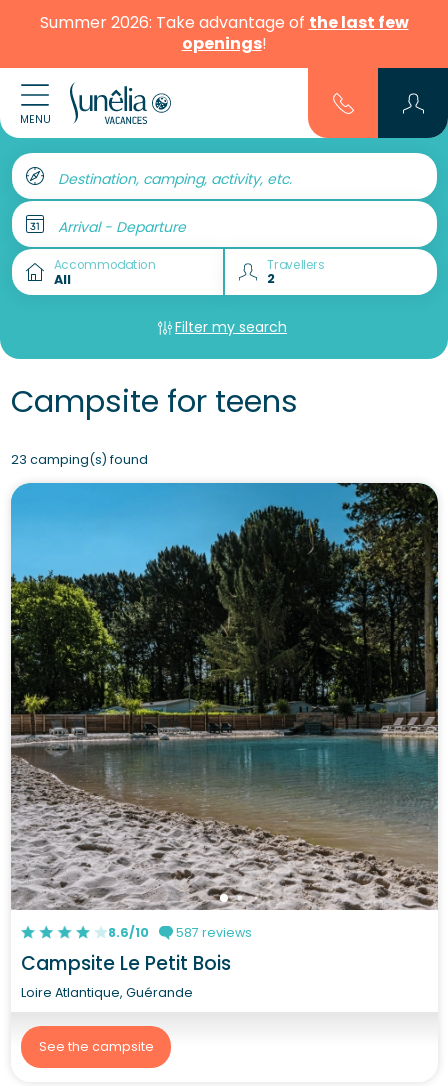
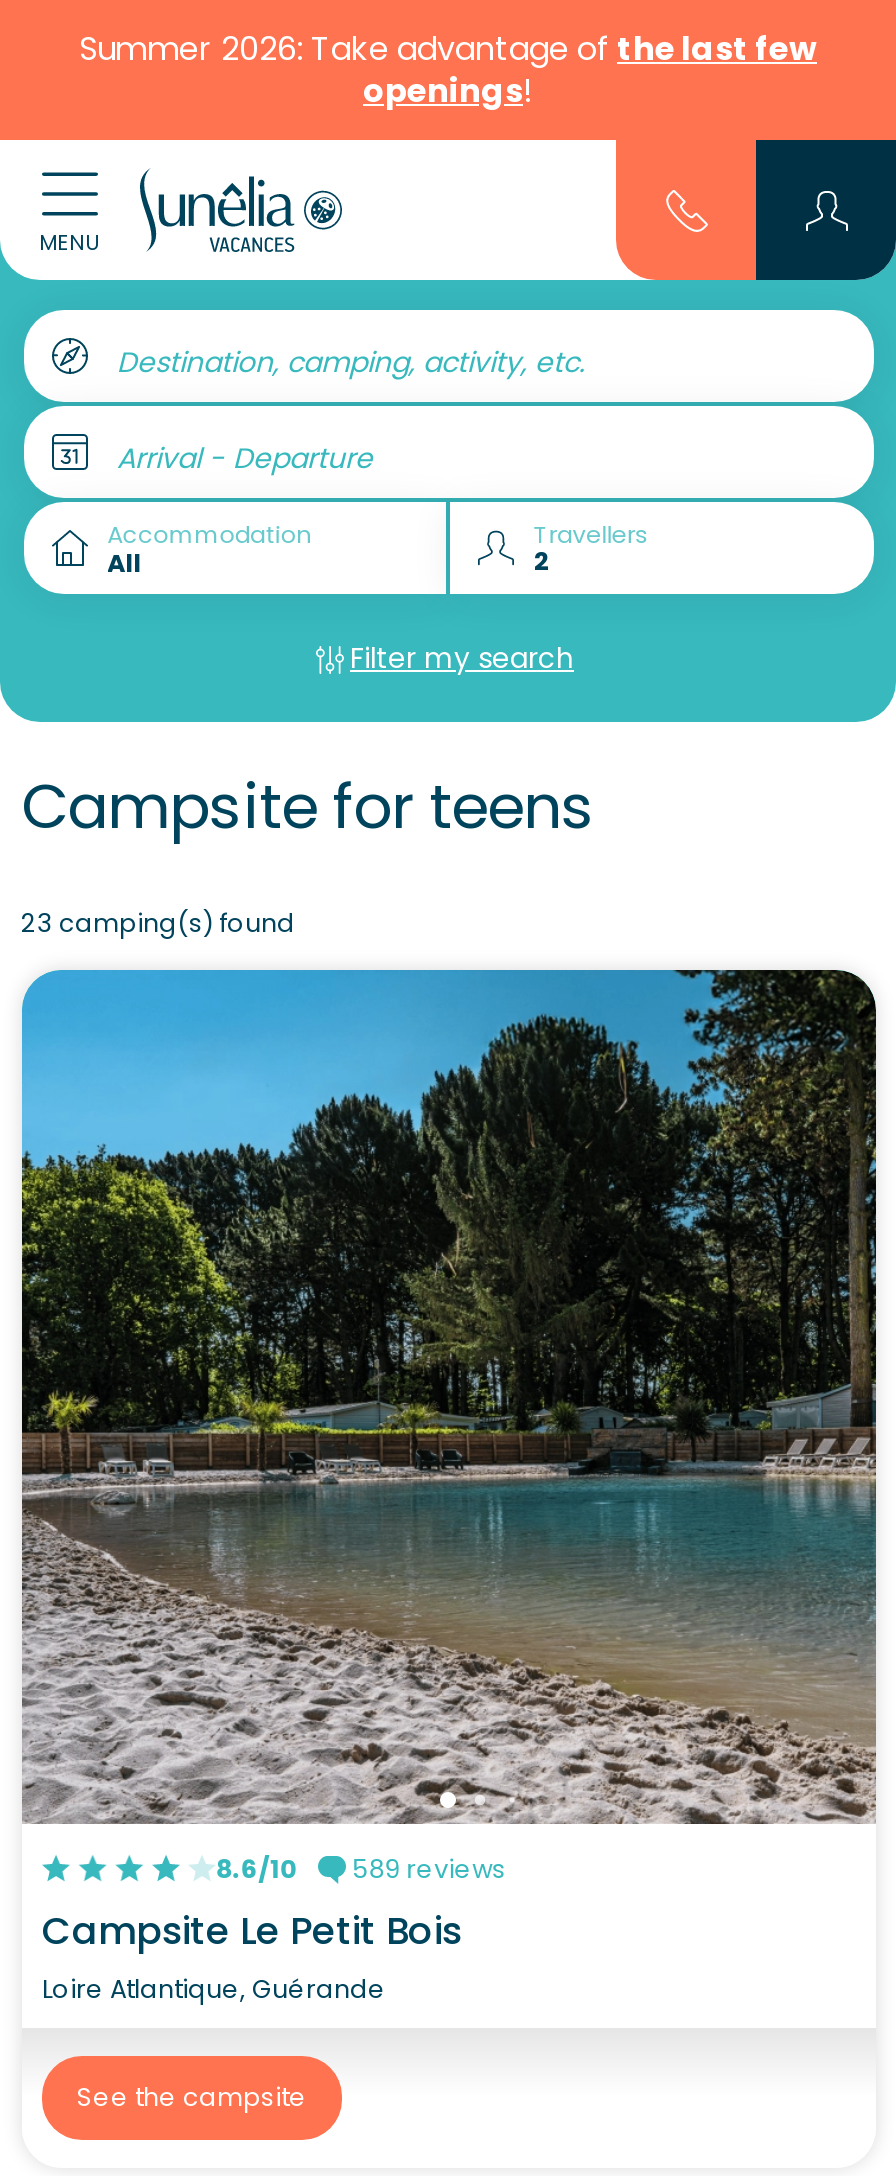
- 8.6/10 587 reviews
+ 8.6/10 589 reviews
